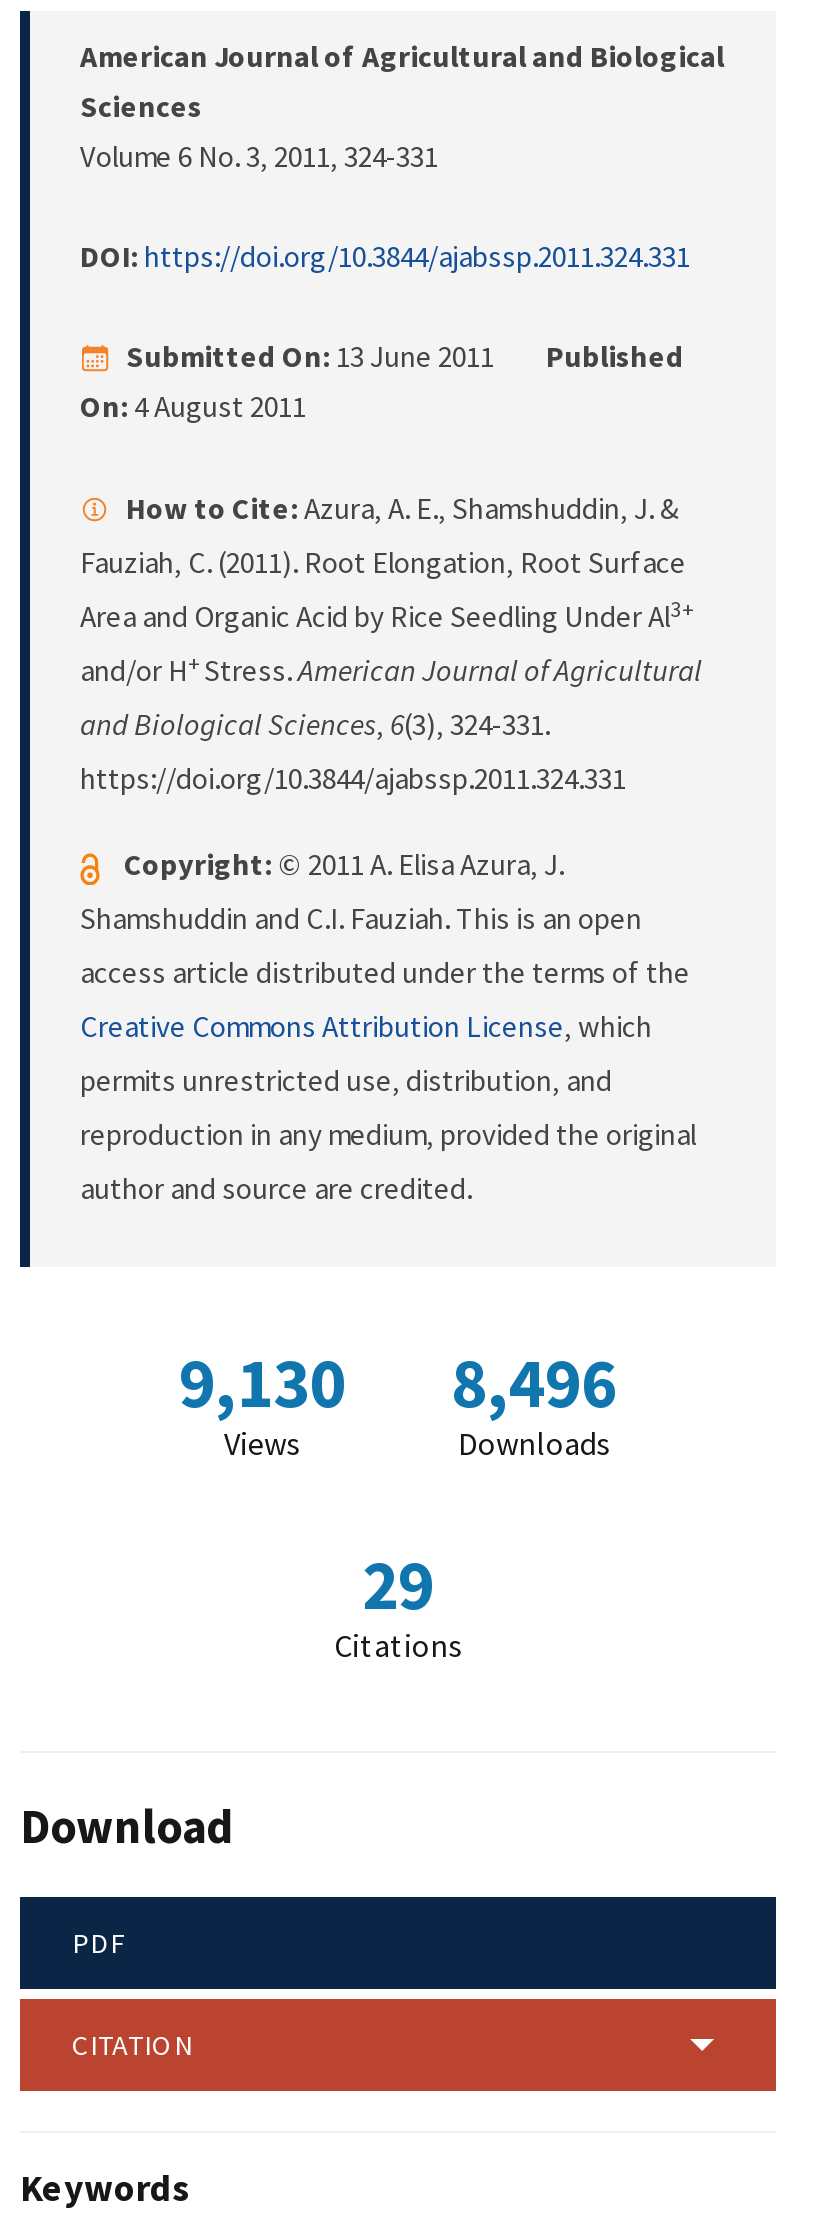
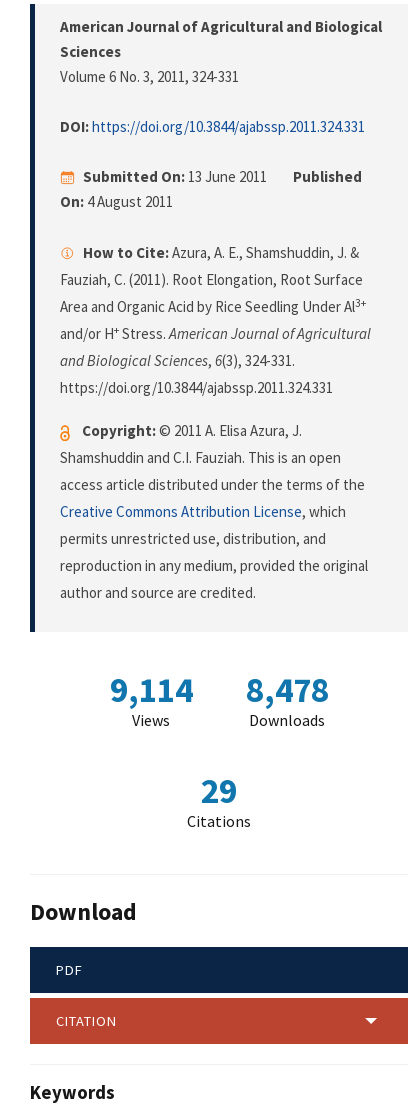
- 9,130
+ 9,114

- 8,496
+ 8,478
